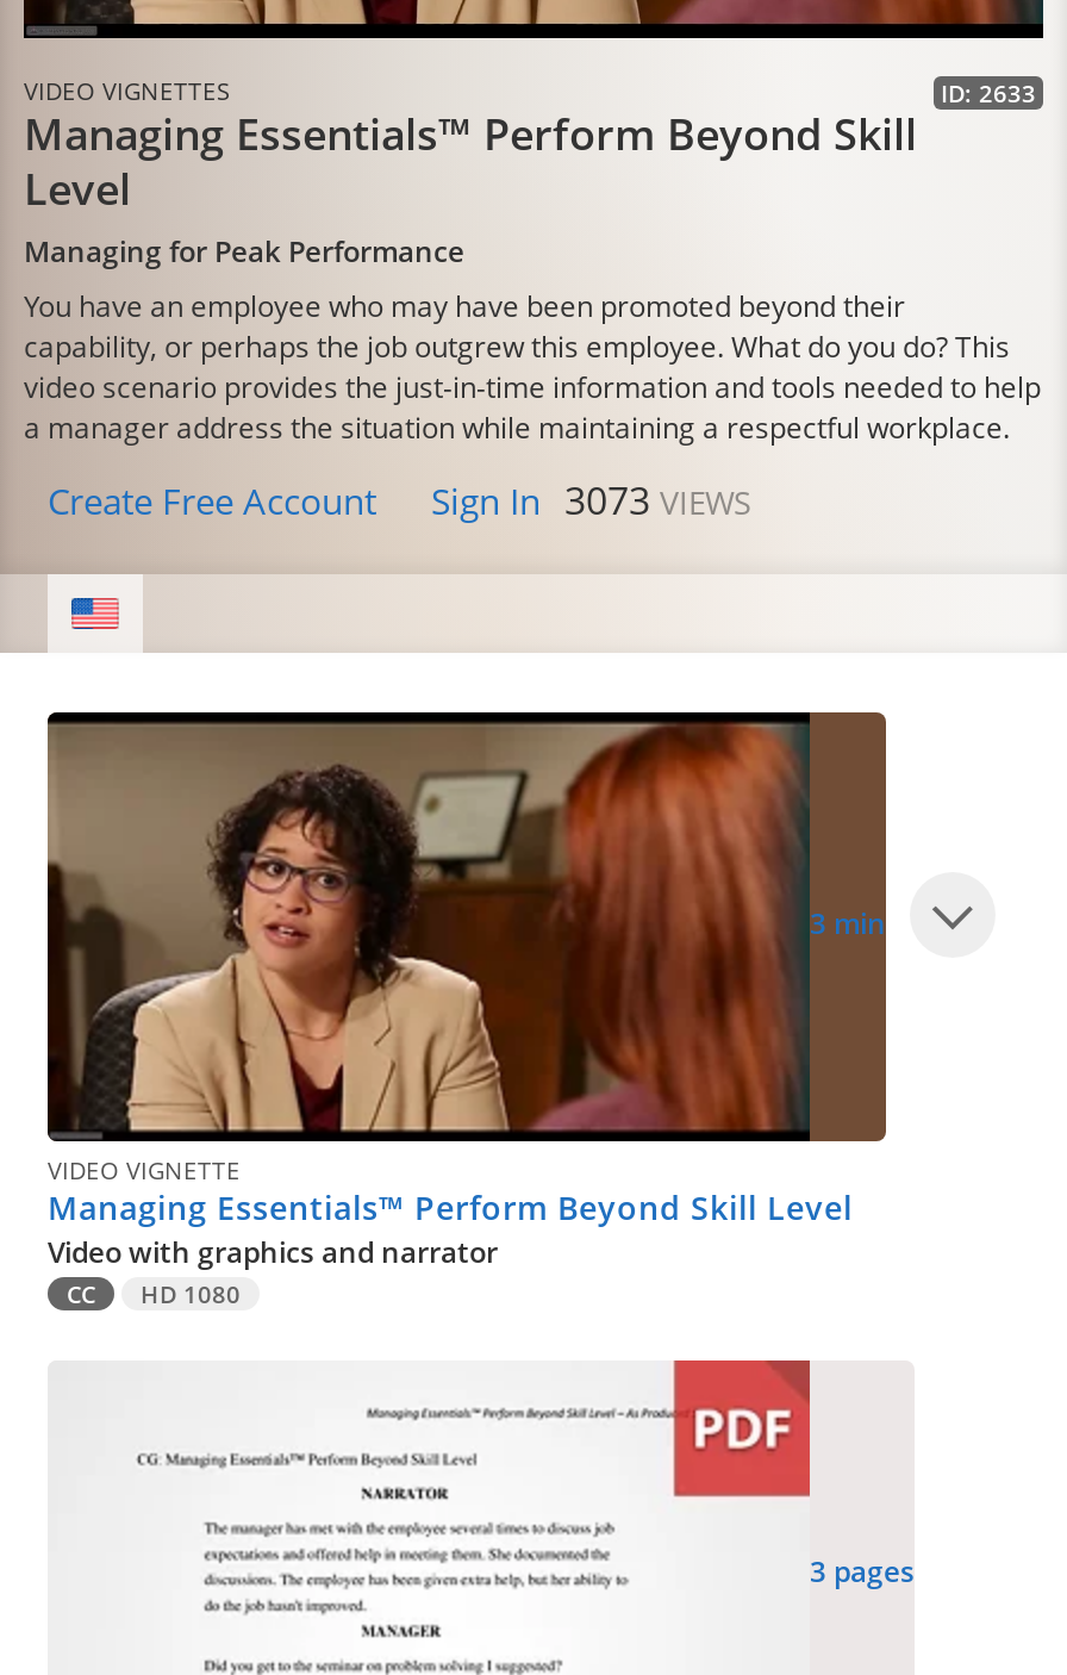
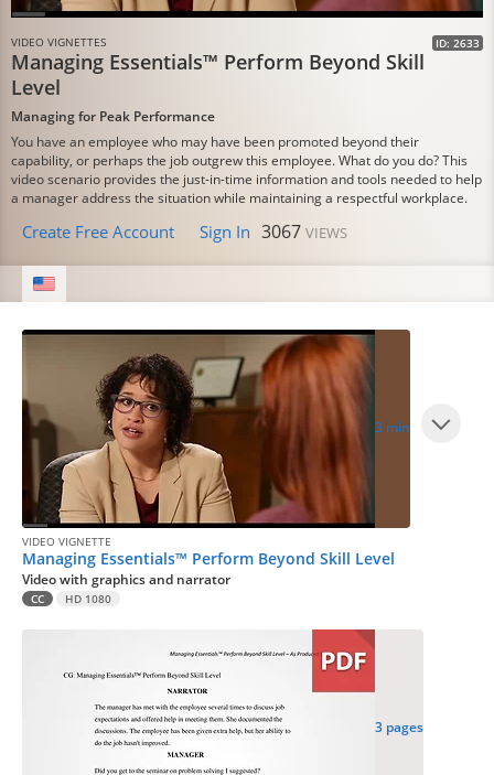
- Create Free Account Sign In 3073 VIEWS
+ Create Free Account Sign In 3067 VIEWS
